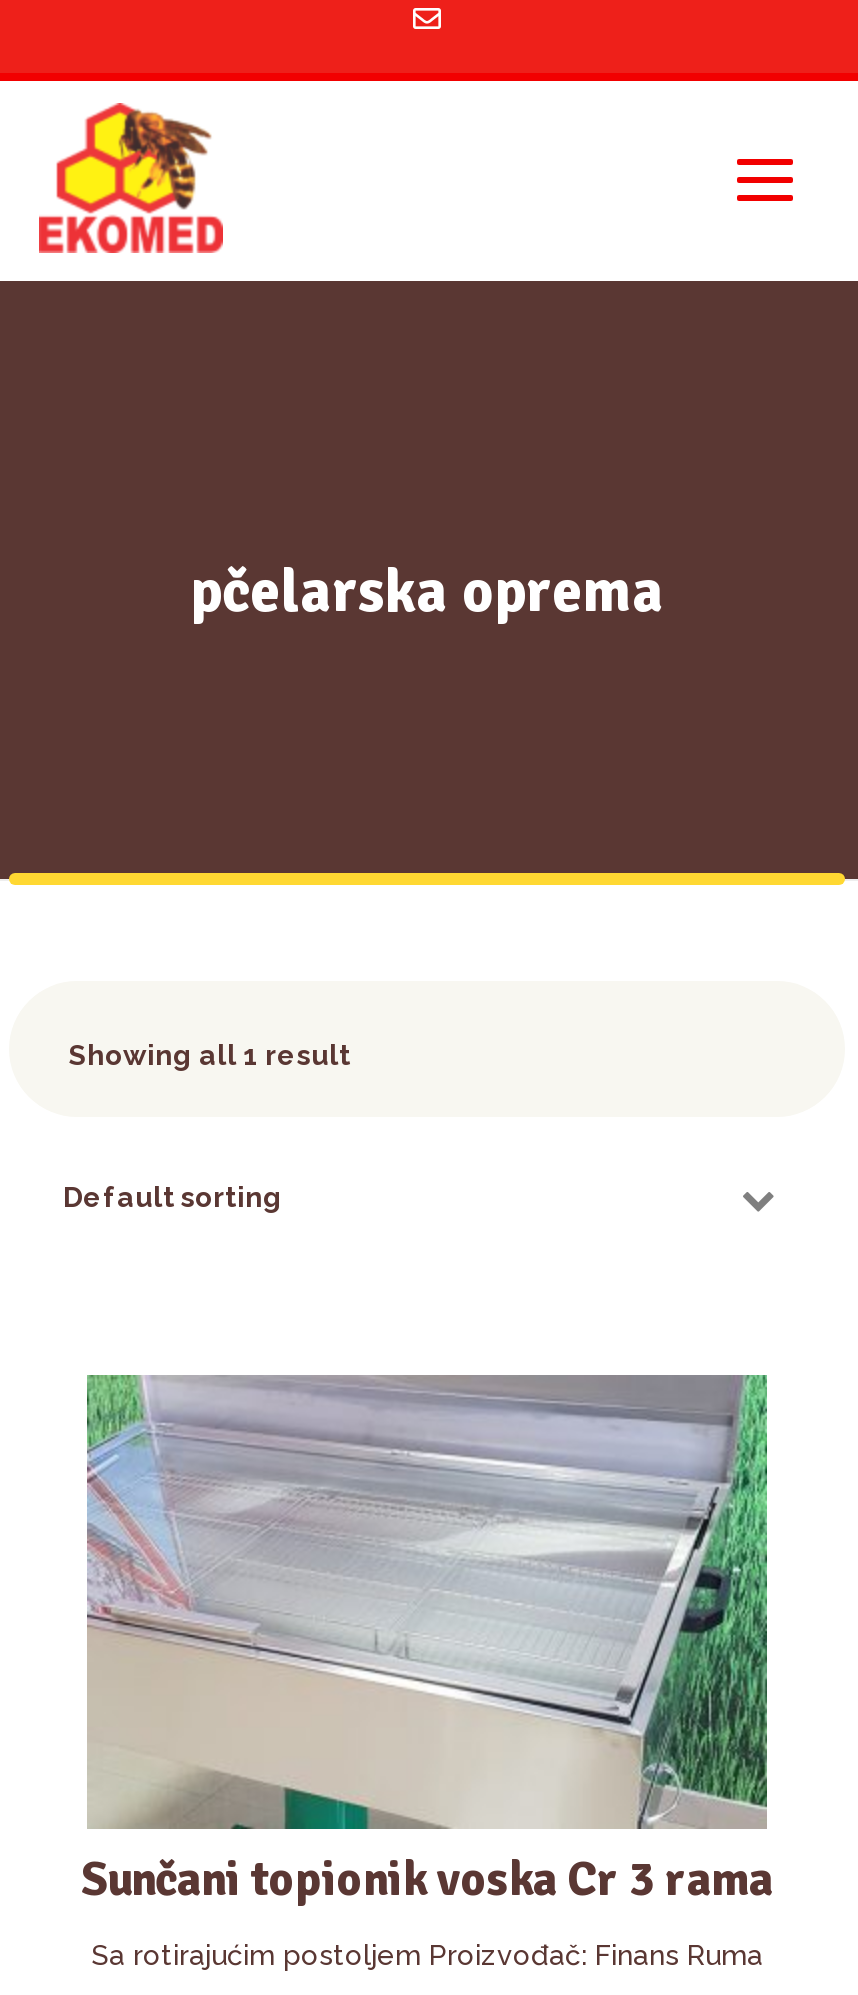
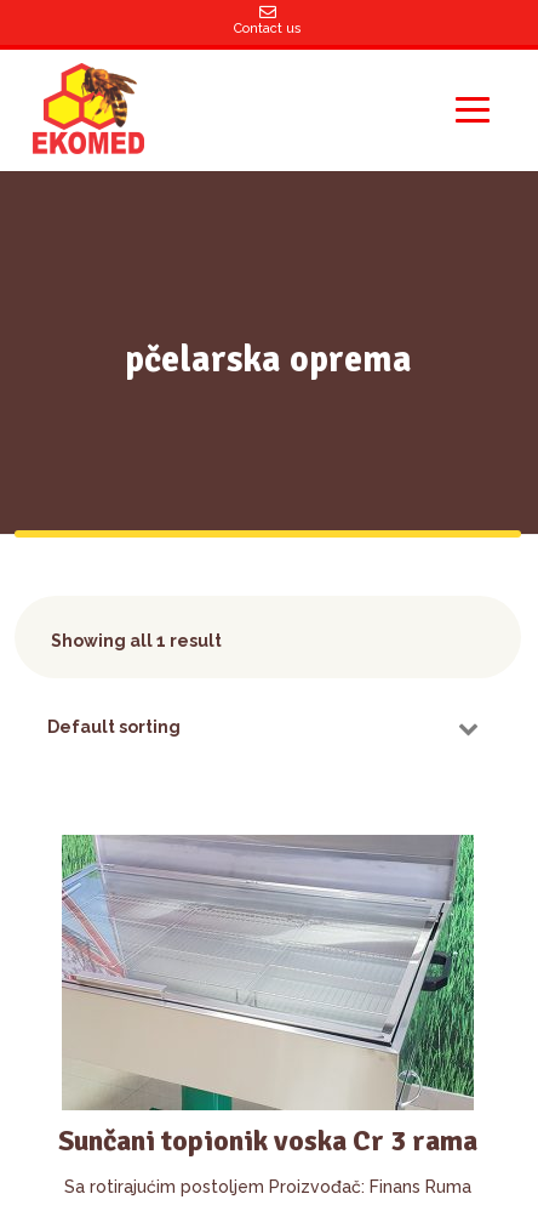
+ Contact us
